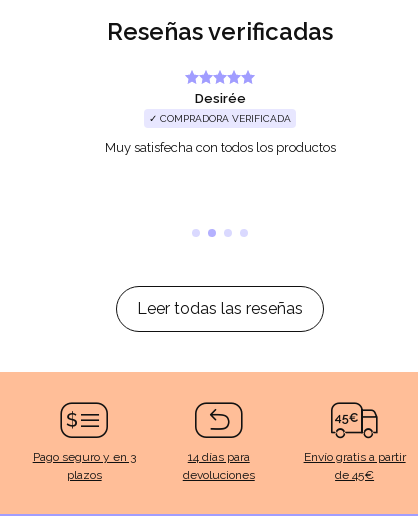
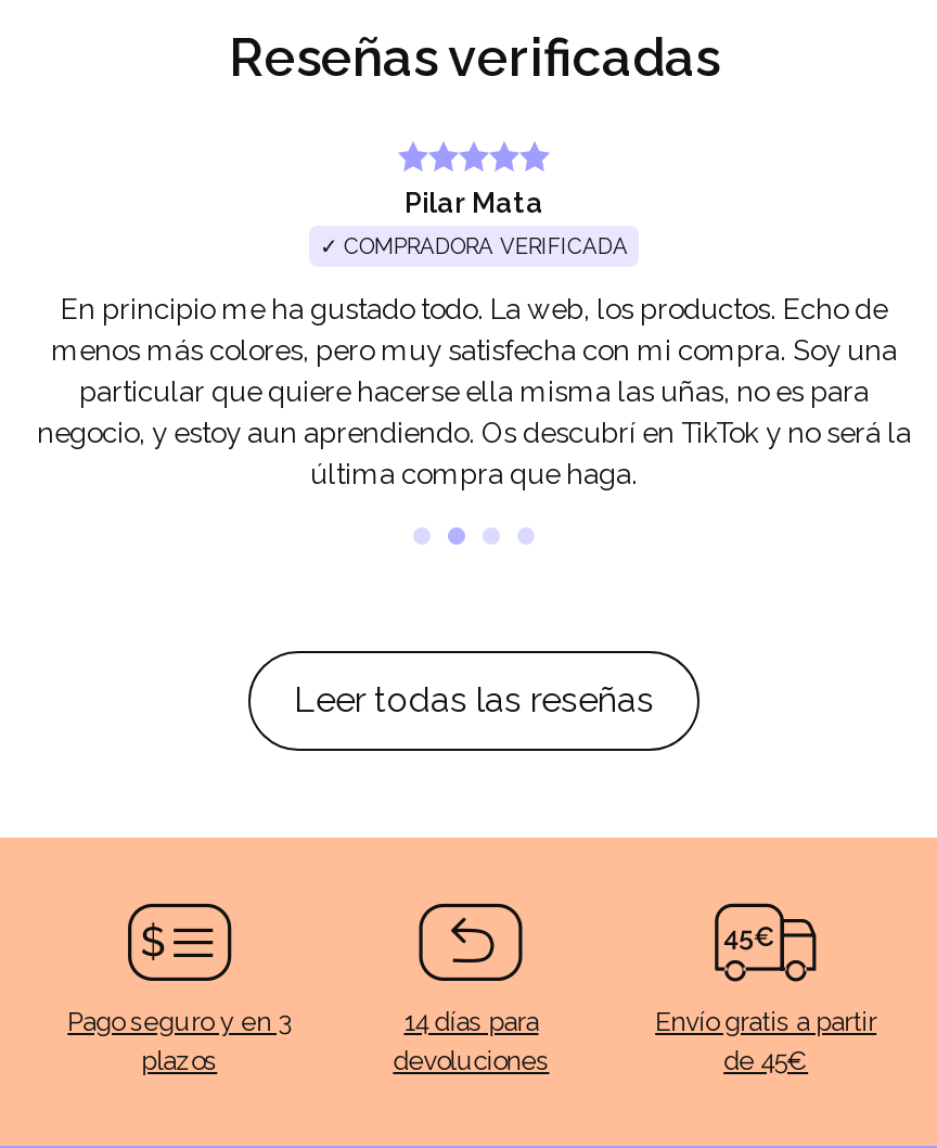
- Desirée
+ Pilar Mata

- Muy satisfecha con todos los productos
+ En principio me ha gustado todo. La web, los productos. Echo de
+ menos más colores, pero muy satisfecha con mi compra. Soy una
+ particular que quiere hacerse ella misma las uñas, no es para
+ negocio, y estoy aun aprendiendo. Os descubrí en TikTok y no será la
+ última compra que haga.
